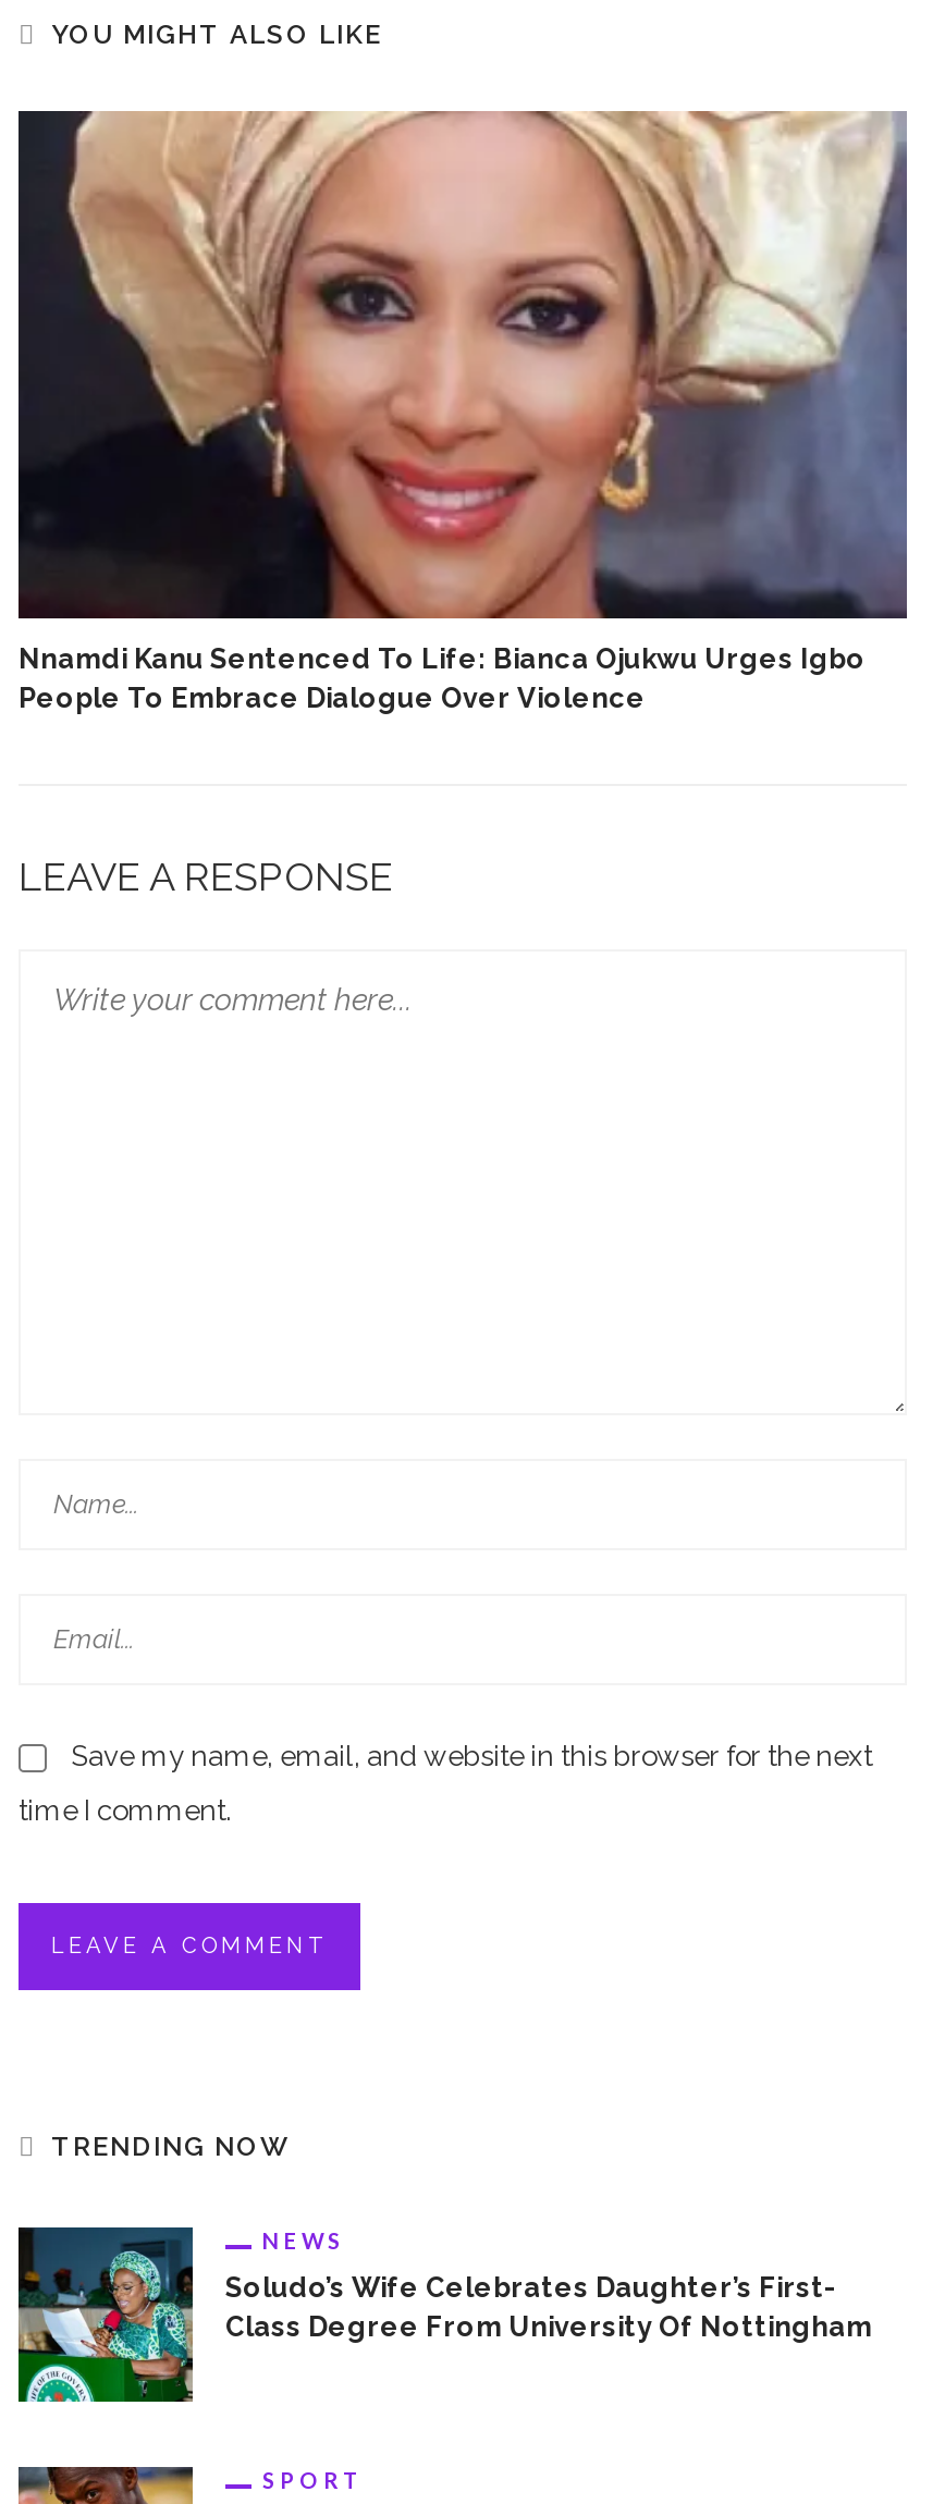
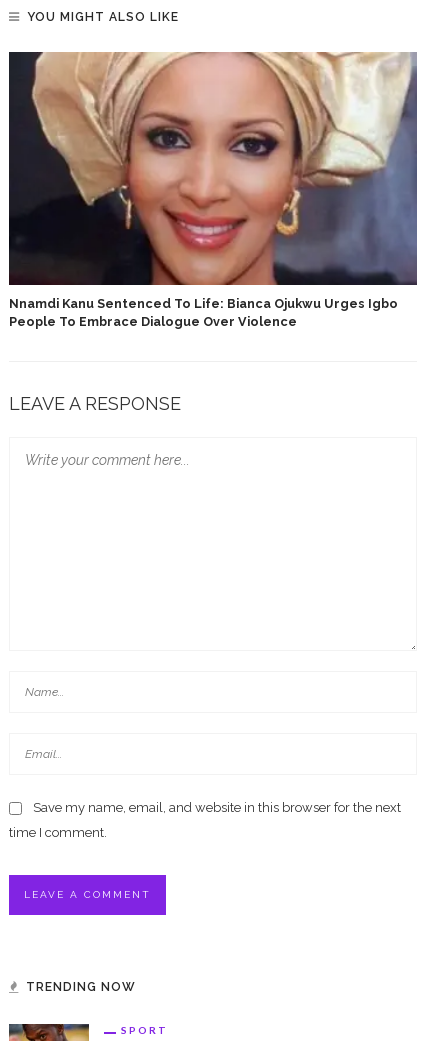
- [image]
- NEWS
- Soludo’s Wife Celebrates Daughter’s First-
- Class Degree From University Of Nottingham
